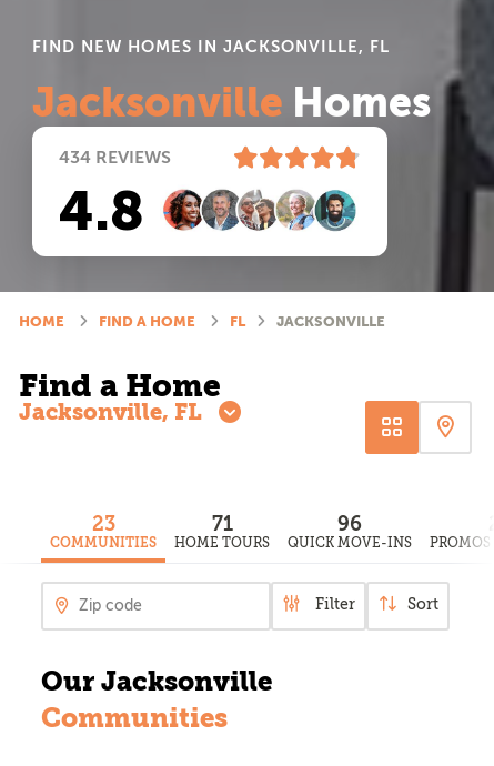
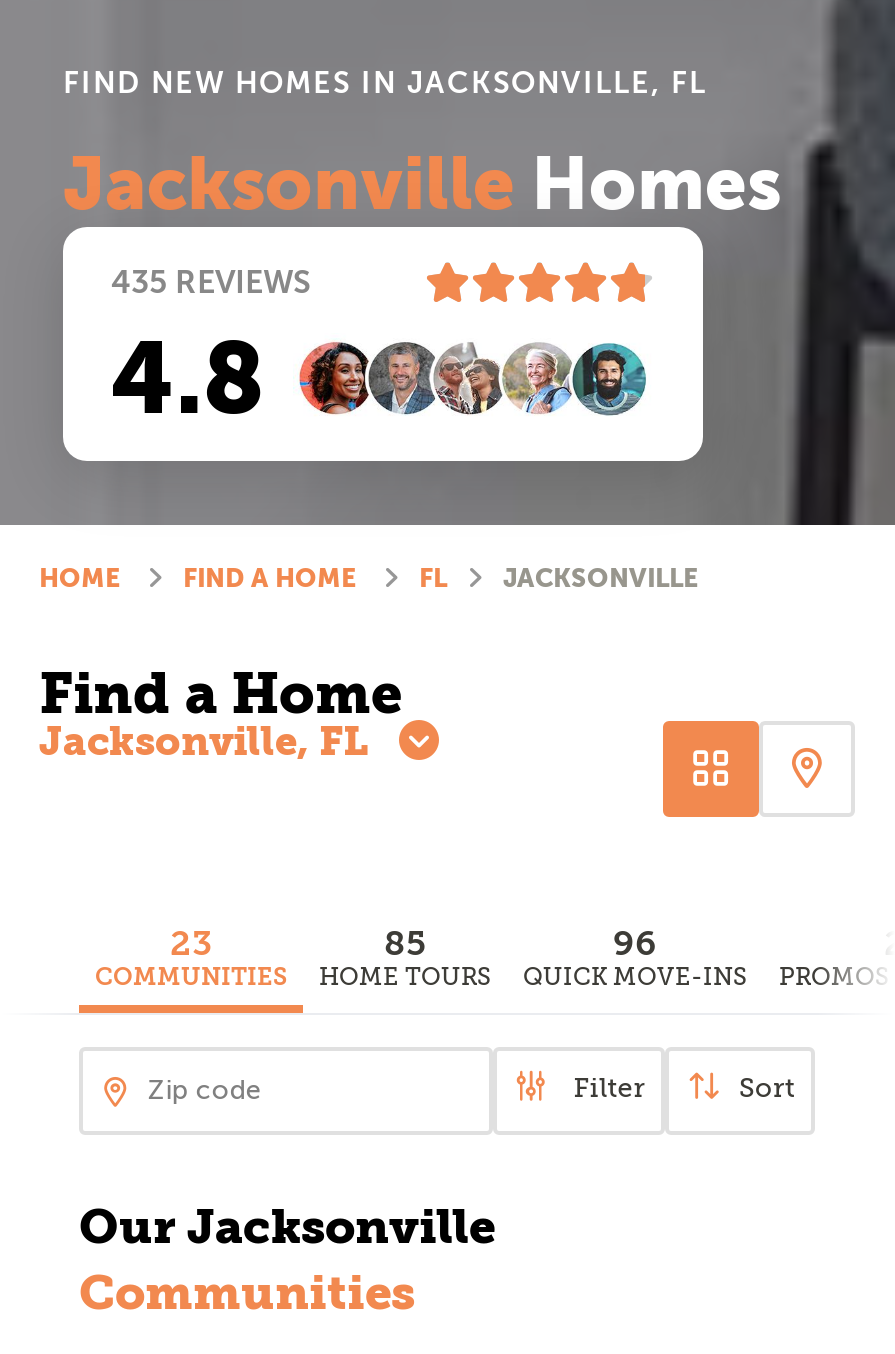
- 434 REVIEWS
+ 435 REVIEWS

- 71
+ 85
